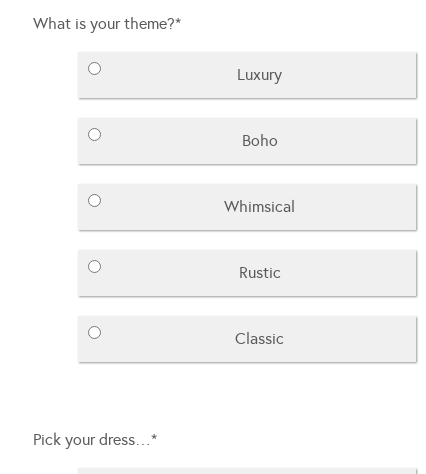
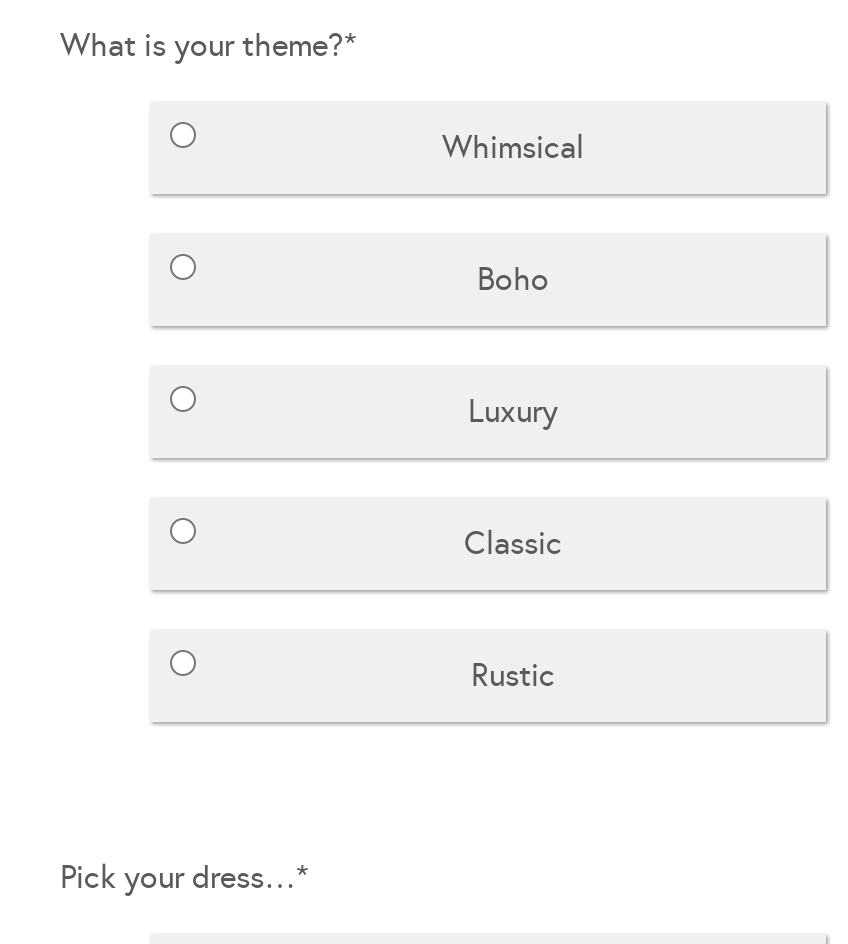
moved down: Luxury

moved up: Boho | Whimsical

moved down: Rustic

moved up: Classic
